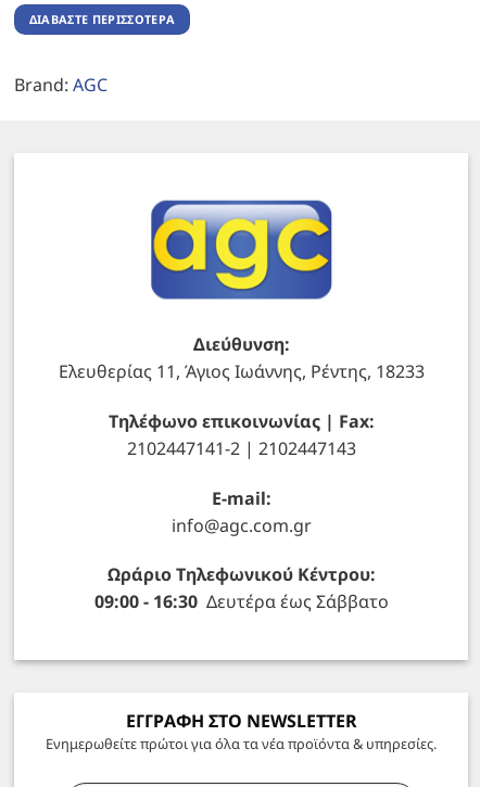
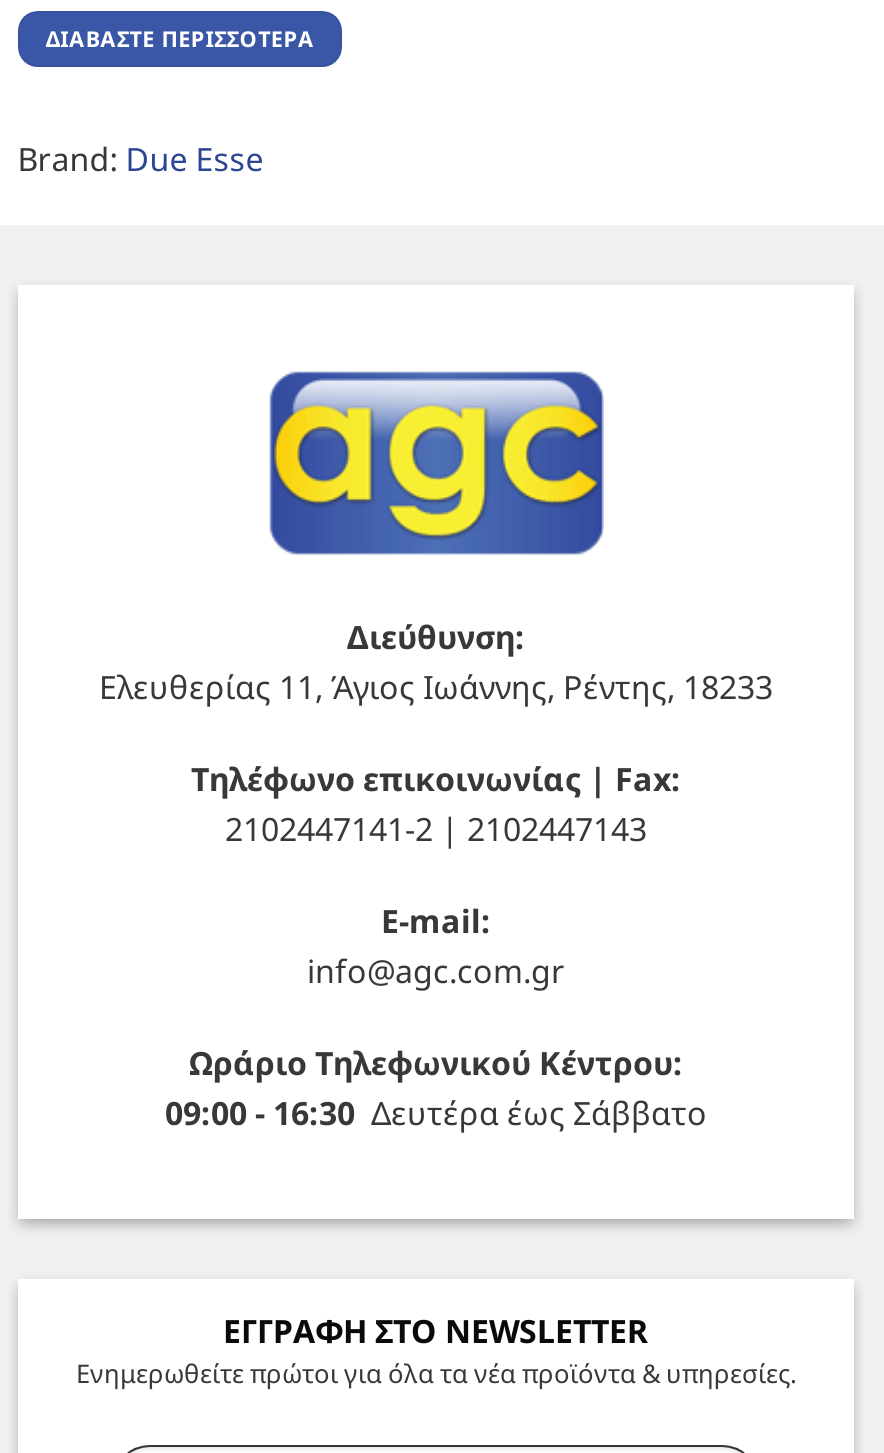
- Brand: AGC
+ Brand: Due Esse
